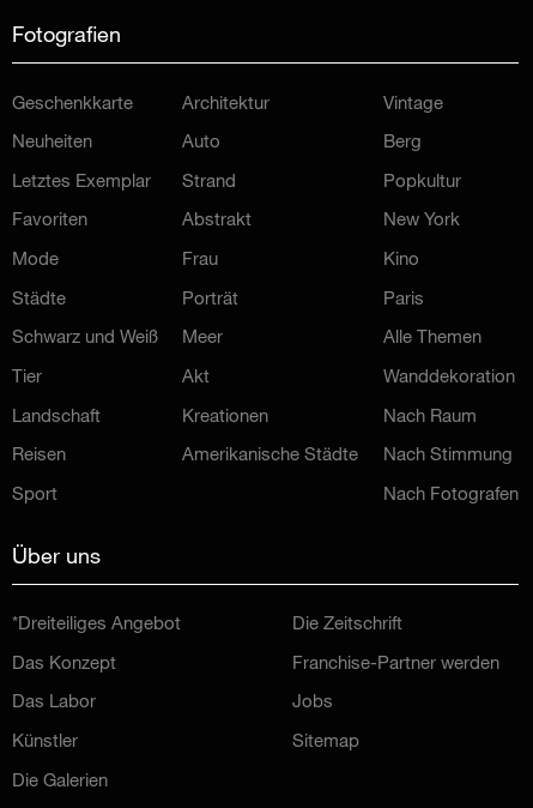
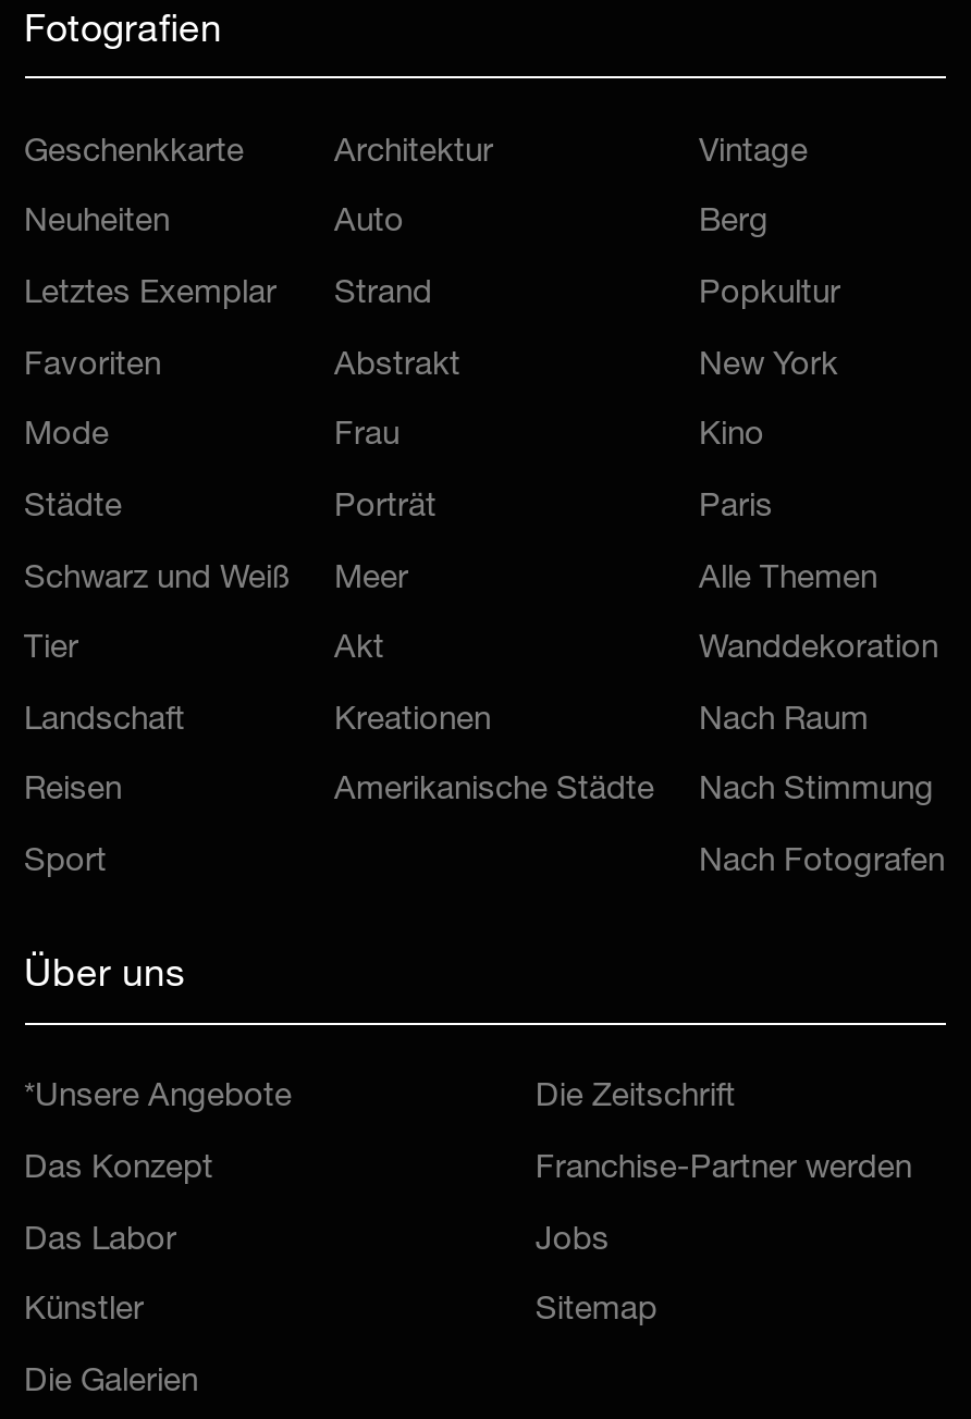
- *Dreiteiliges Angebot
+ *Unsere Angebote
